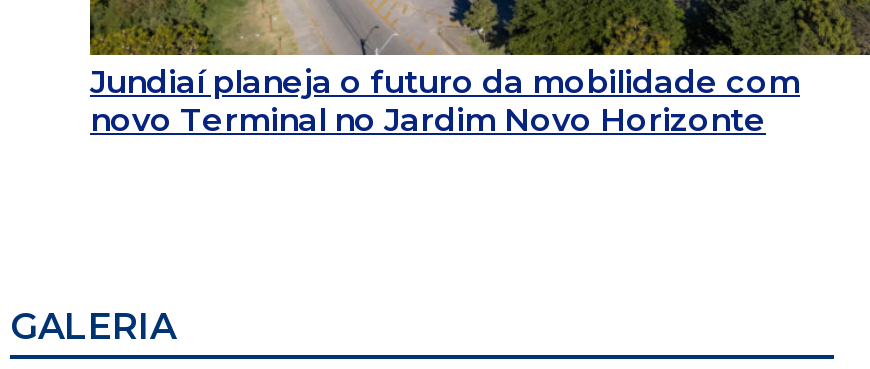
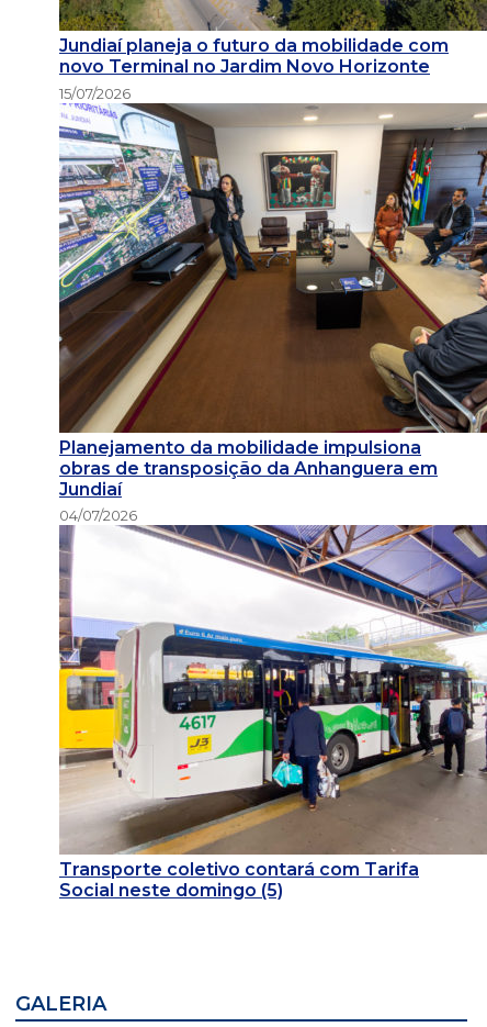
+ [image]
+ Planejamento da mobilidade impulsiona
+ obras de transposição da Anhanguera em
+ Jundiaí
+ 04/07/2026

+ [image]
+ Transporte coletivo contará com Tarifa
+ Social neste domingo (5)

+ 15/07/2026
